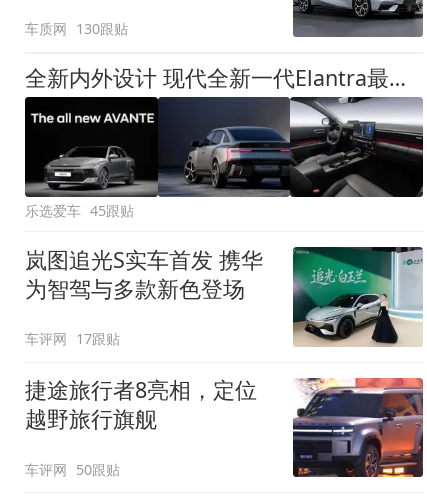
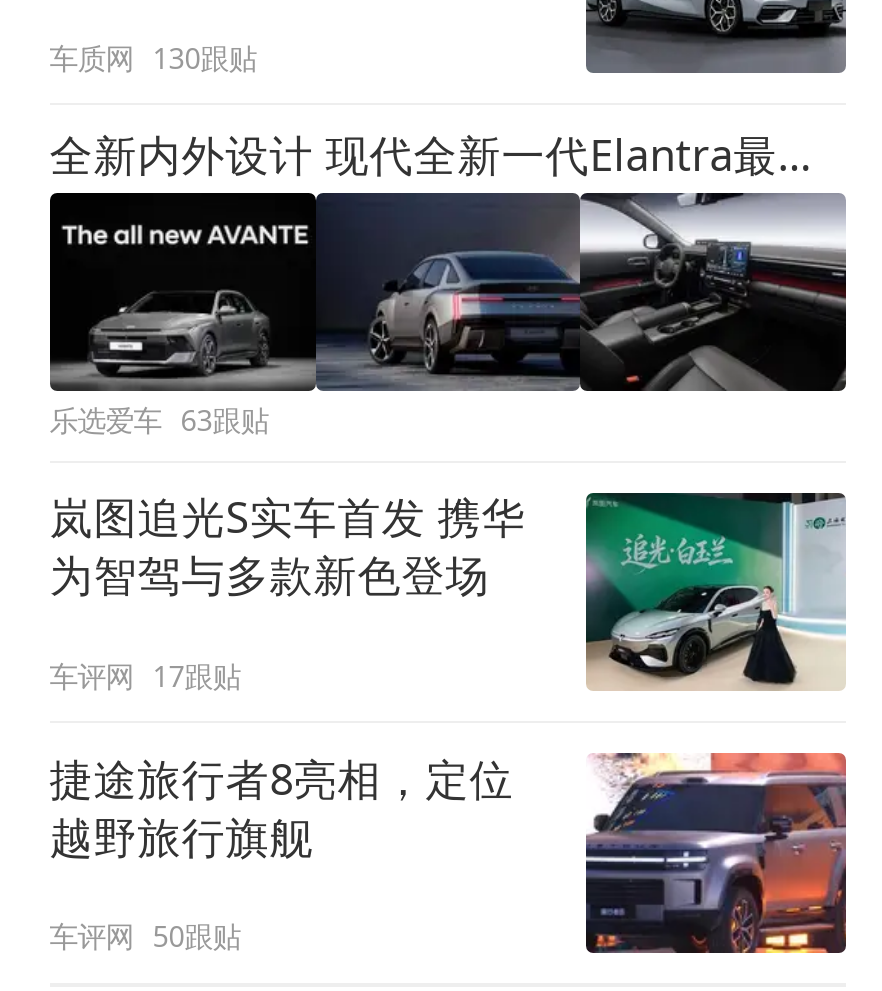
- 乐选爱车 45跟贴
+ 乐选爱车 63跟贴
